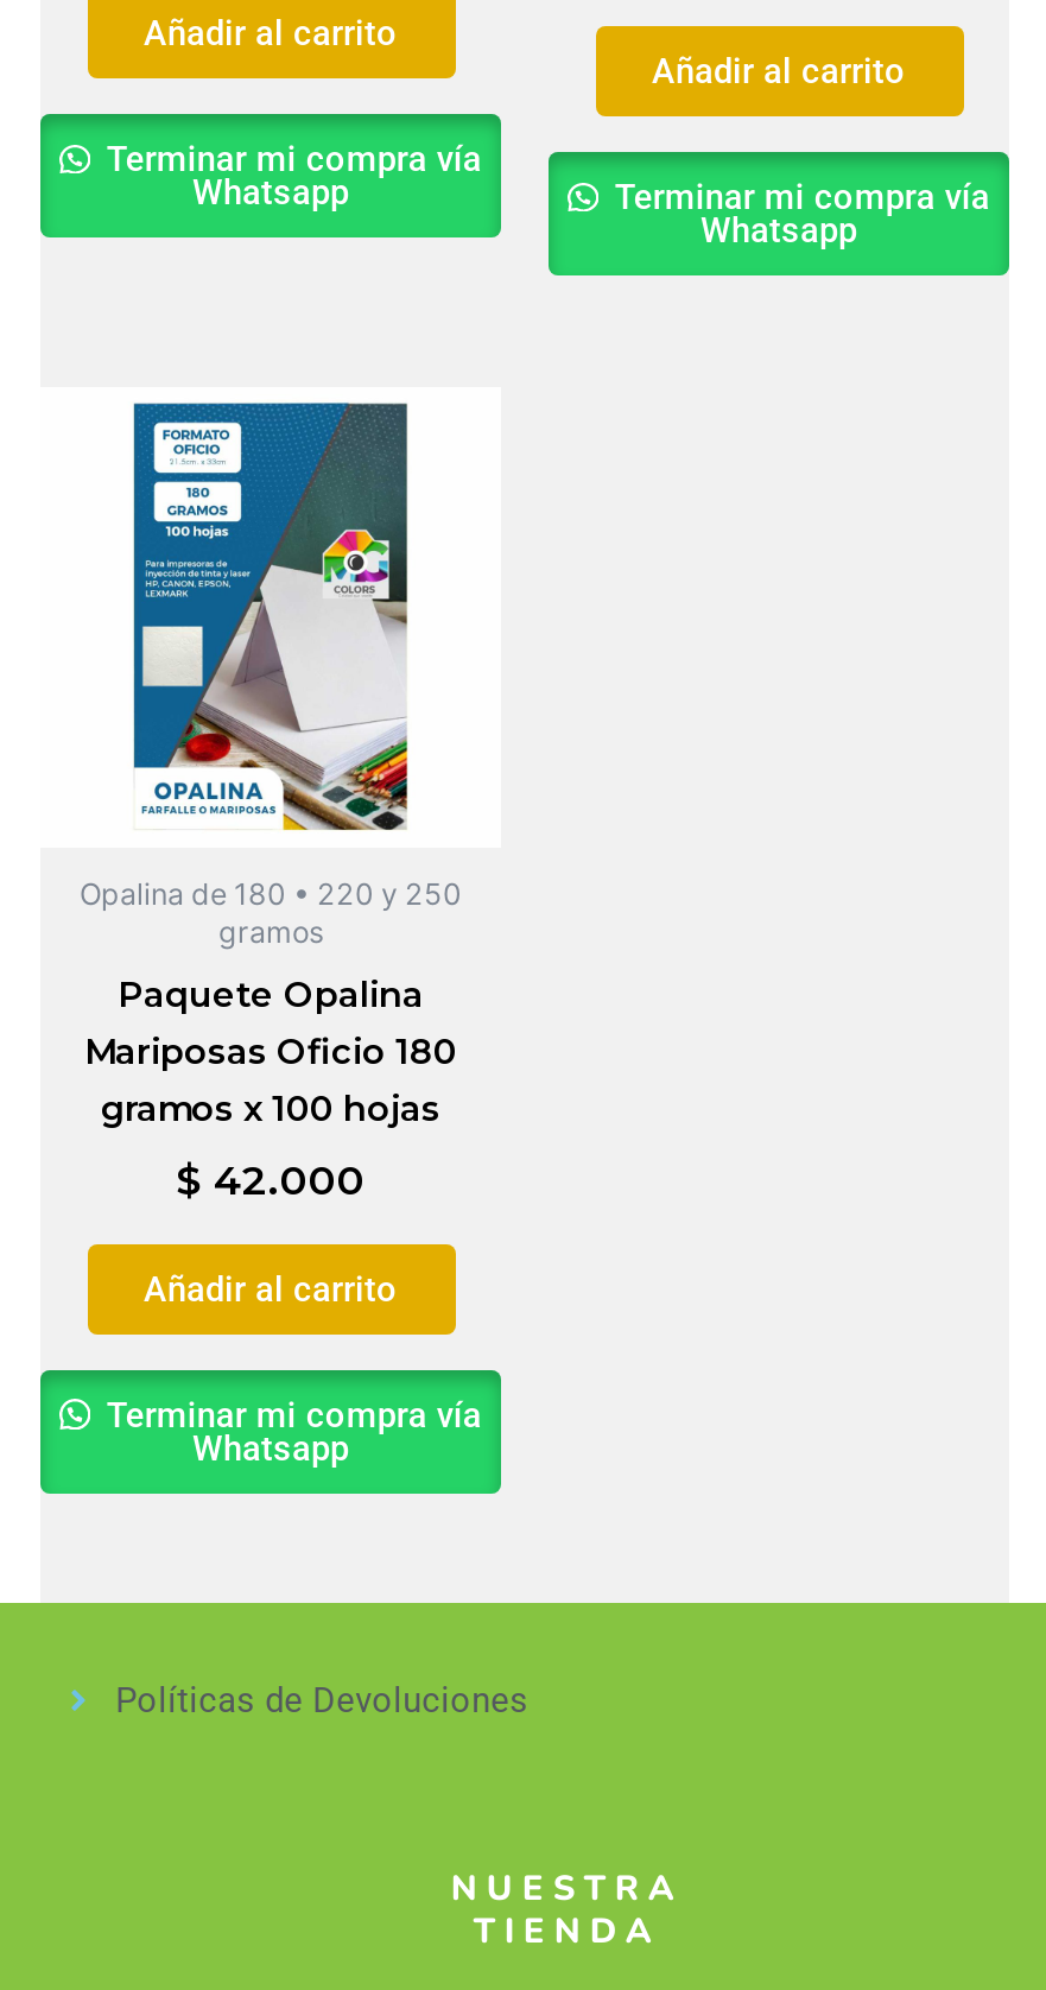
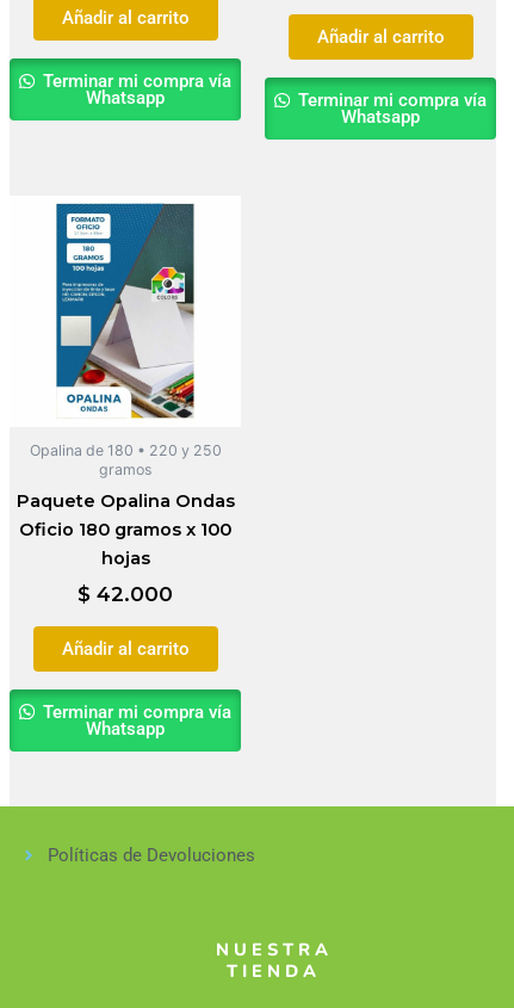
- Paquete Opalina
- Mariposas Oficio 180
- gramos x 100 hojas
+ Paquete Opalina Ondas
+ Oficio 180 gramos x 100
+ hojas
